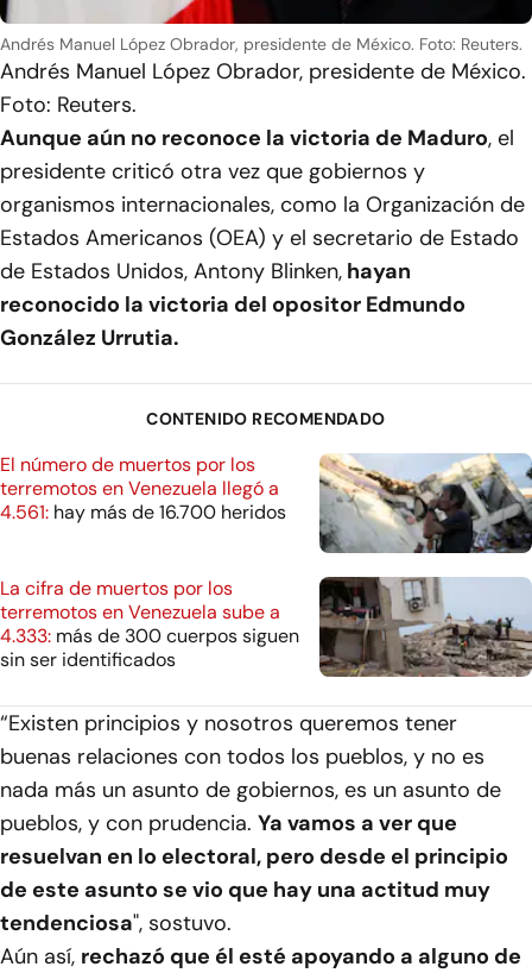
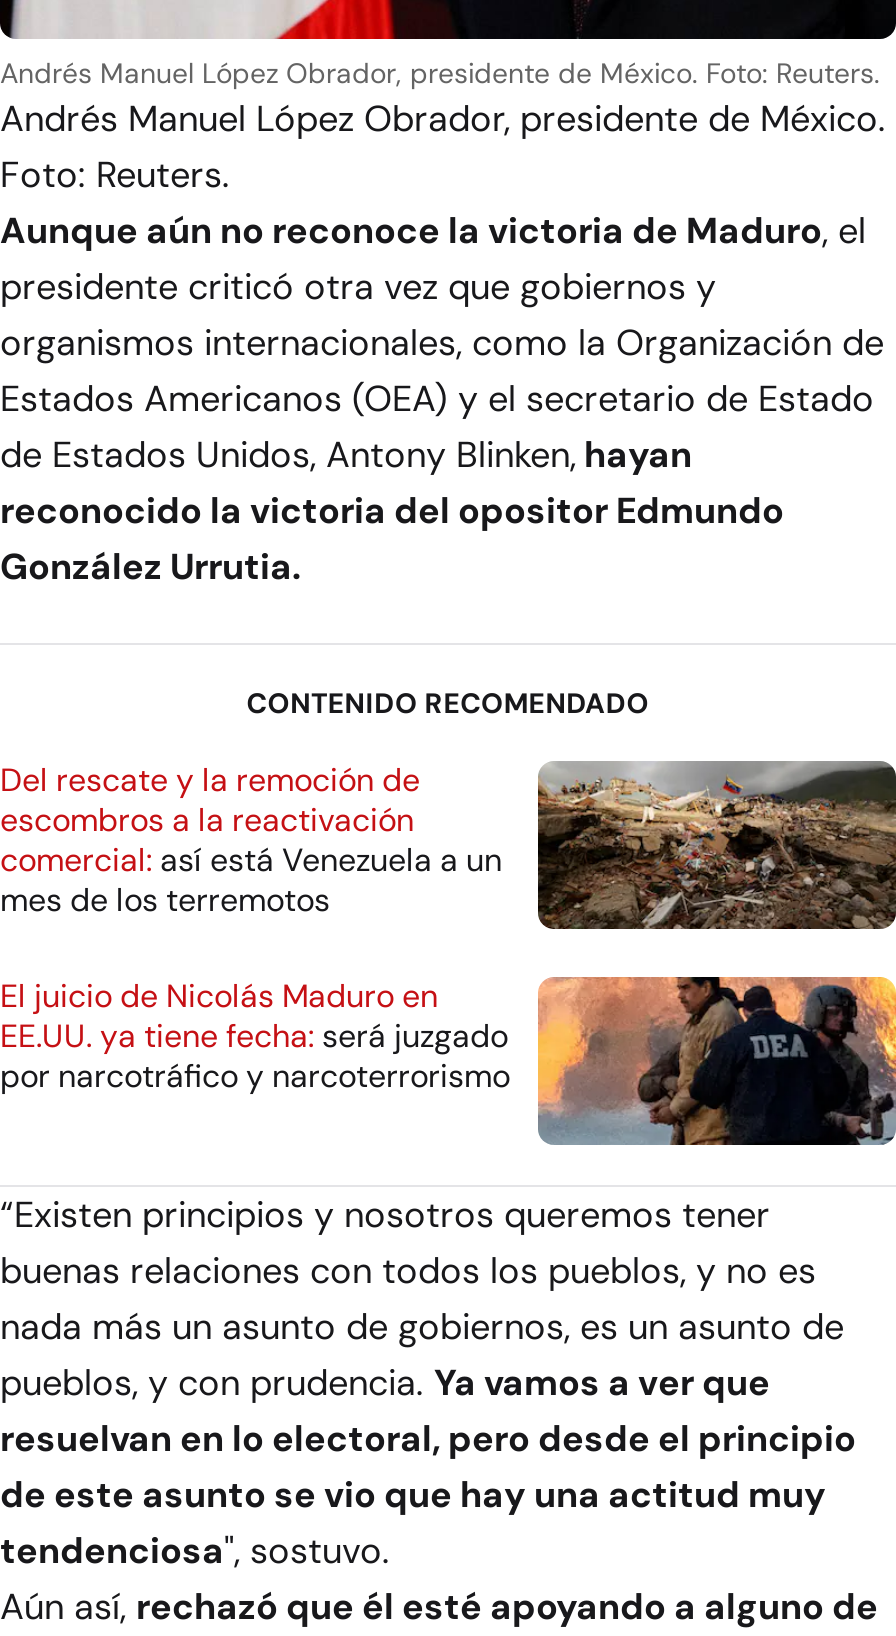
- [image]
- El número de muertos por los
- terremotos en Venezuela llegó a
- 4.561: hay más de 16.700 heridos
+ [image]
+ Del rescate y la remoción de
+ escombros a la reactivación
+ comercial: así está Venezuela a un
+ mes de los terremotos

- [image]
- La cifra de muertos por los
- terremotos en Venezuela sube a
- 4.333: más de 300 cuerpos siguen
- sin ser identificados
+ [image]
+ El juicio de Nicolás Maduro en
+ EE.UU. ya tiene fecha: será juzgado
+ por narcotráfico y narcoterrorismo
